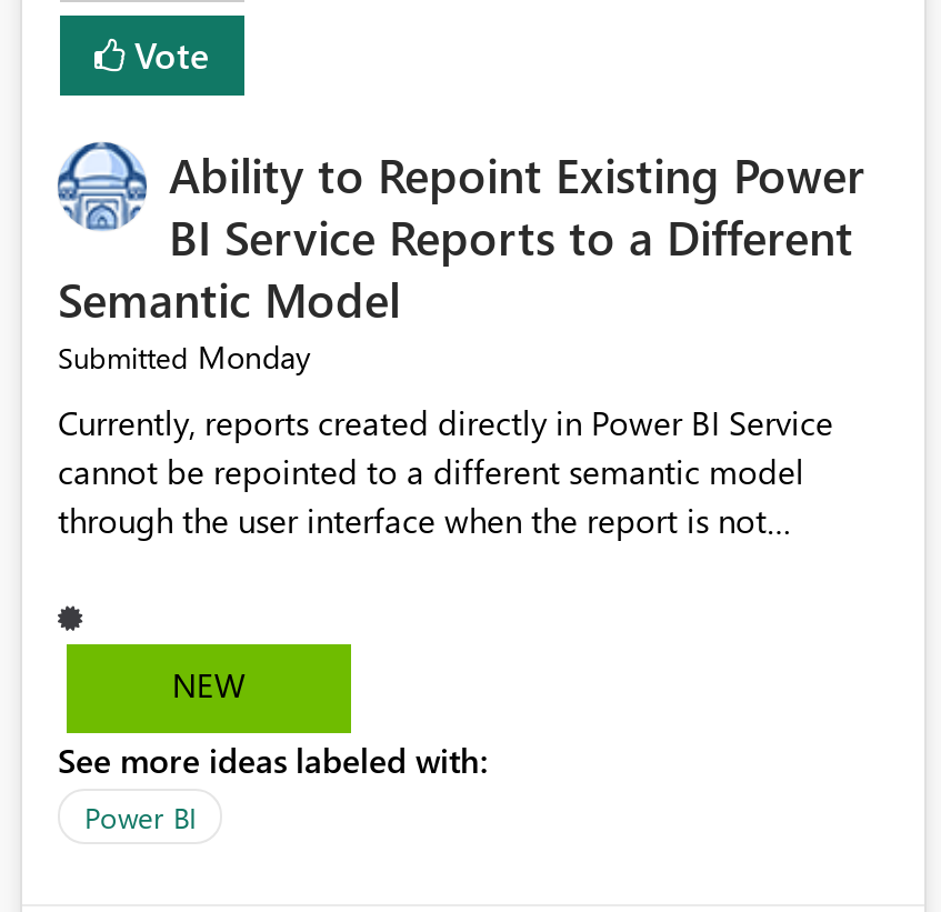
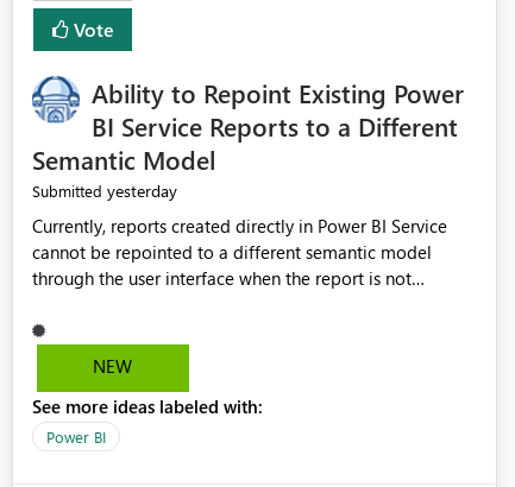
- Submitted Monday
+ Submitted yesterday
